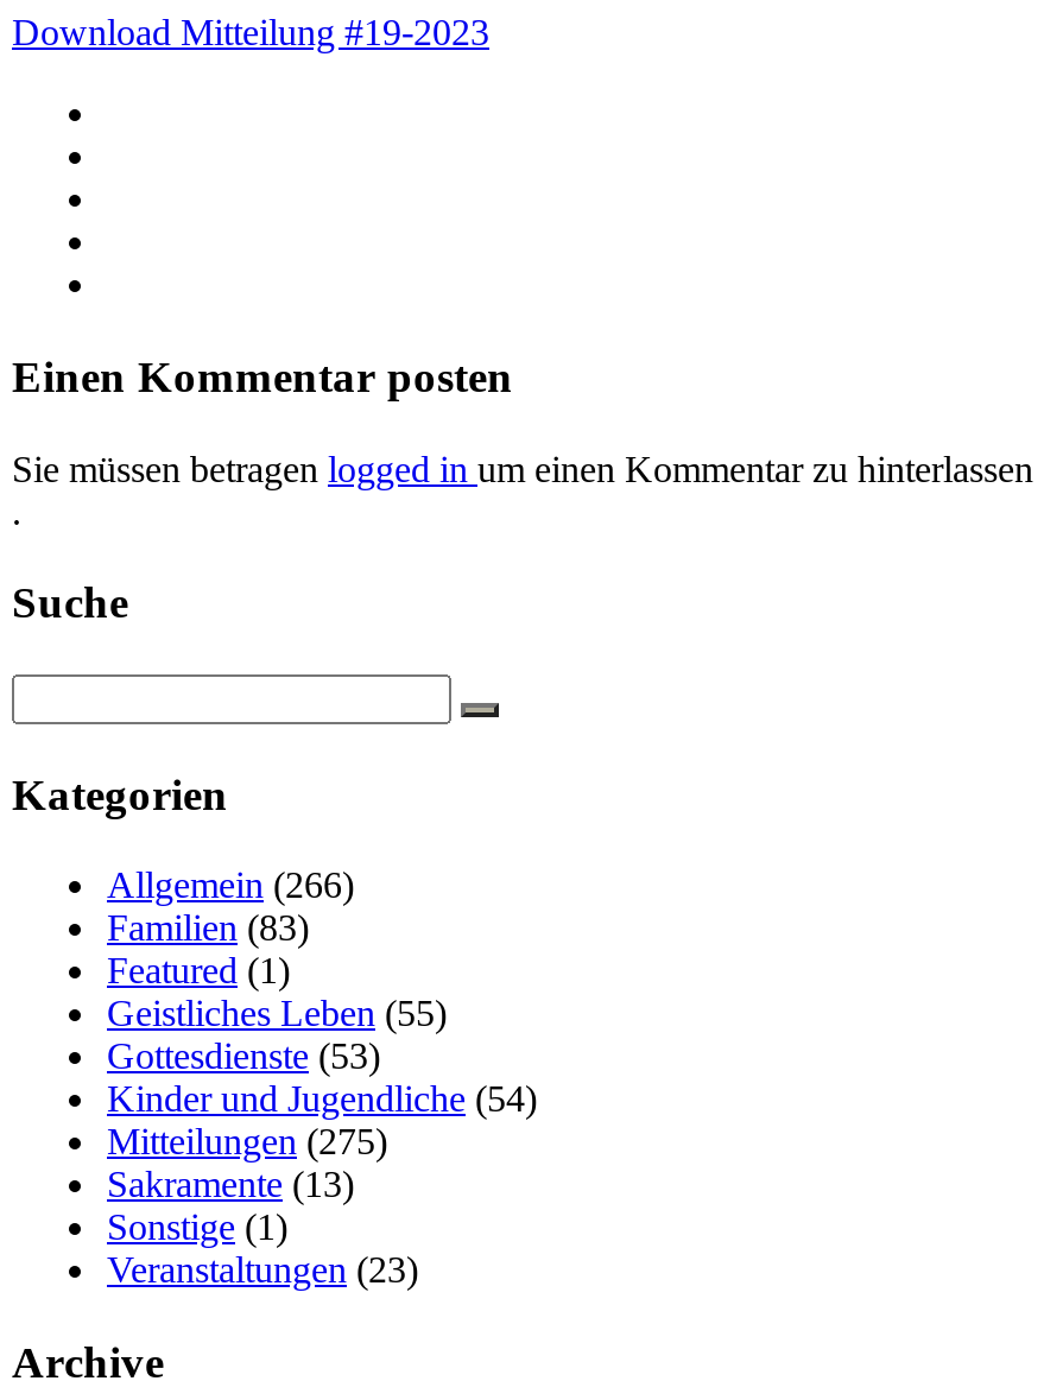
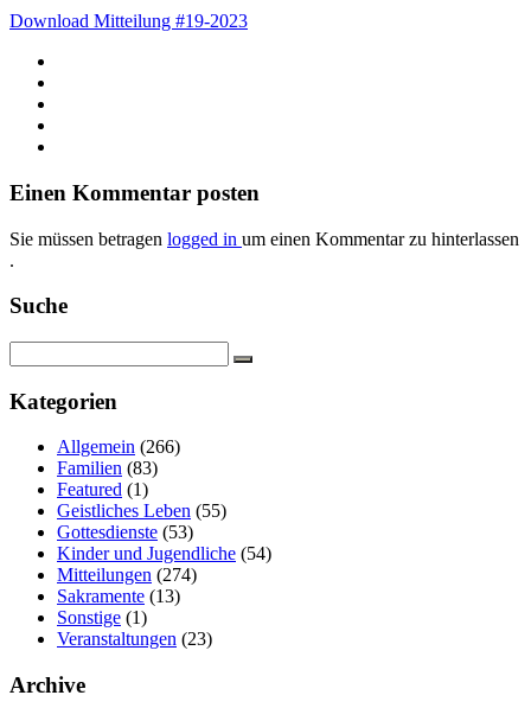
- Mitteilungen (275)
+ Mitteilungen (274)
